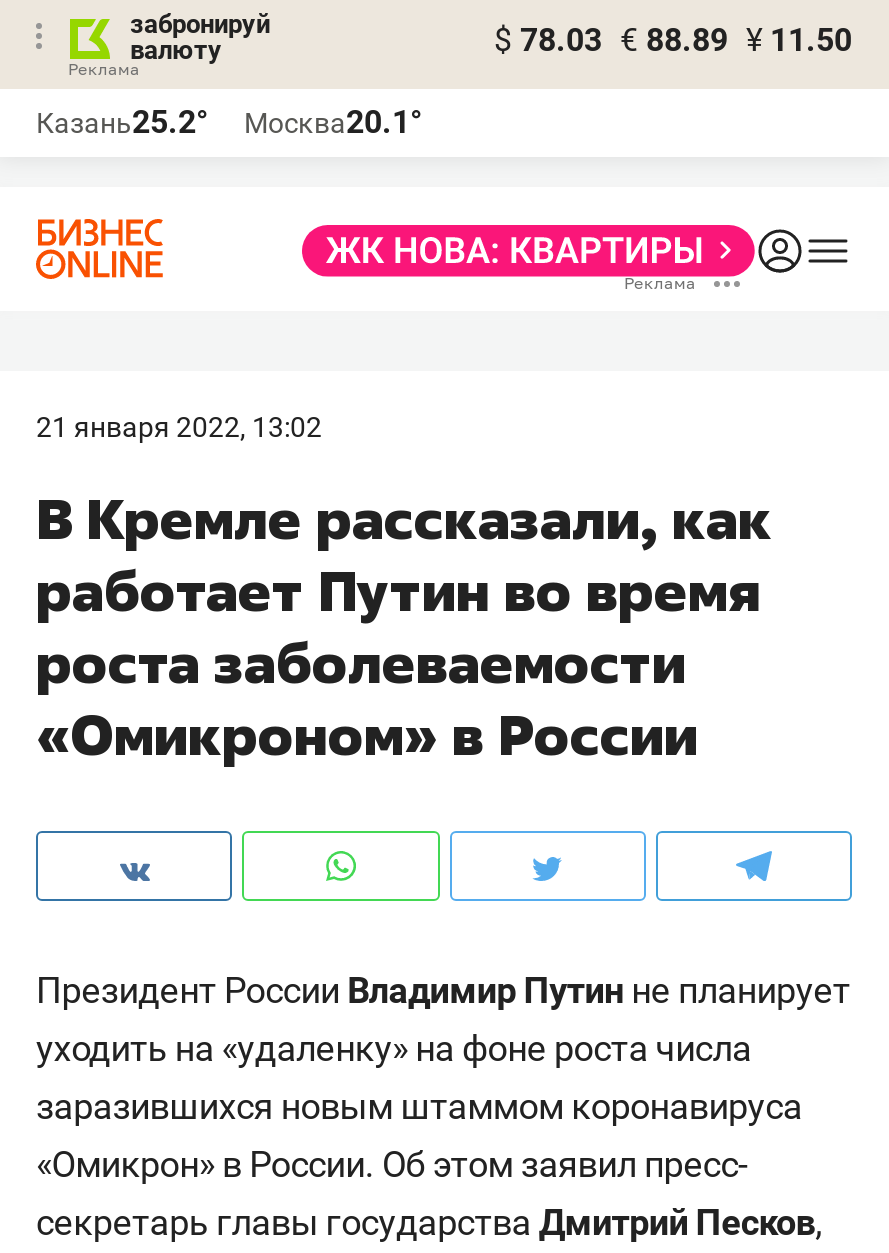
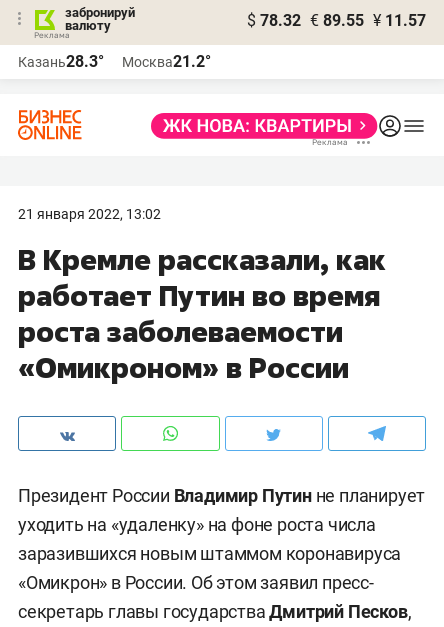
- $ 78.03 € 88.89 ¥ 11.50
+ $ 78.32 € 89.55 ¥ 11.57

- Казань25.2°
+ Казань28.3°

- Москва20.1°
+ Москва21.2°
